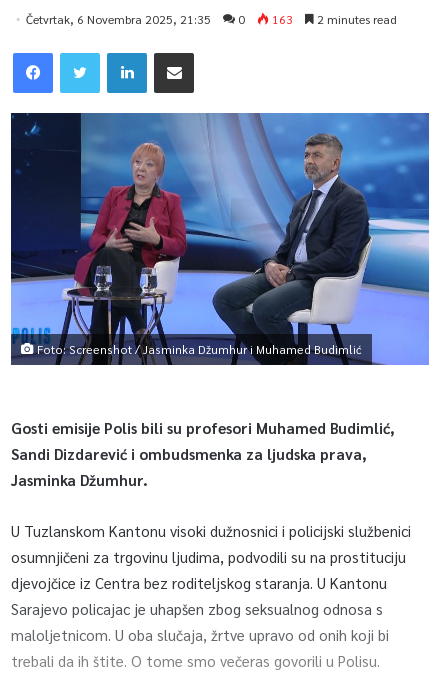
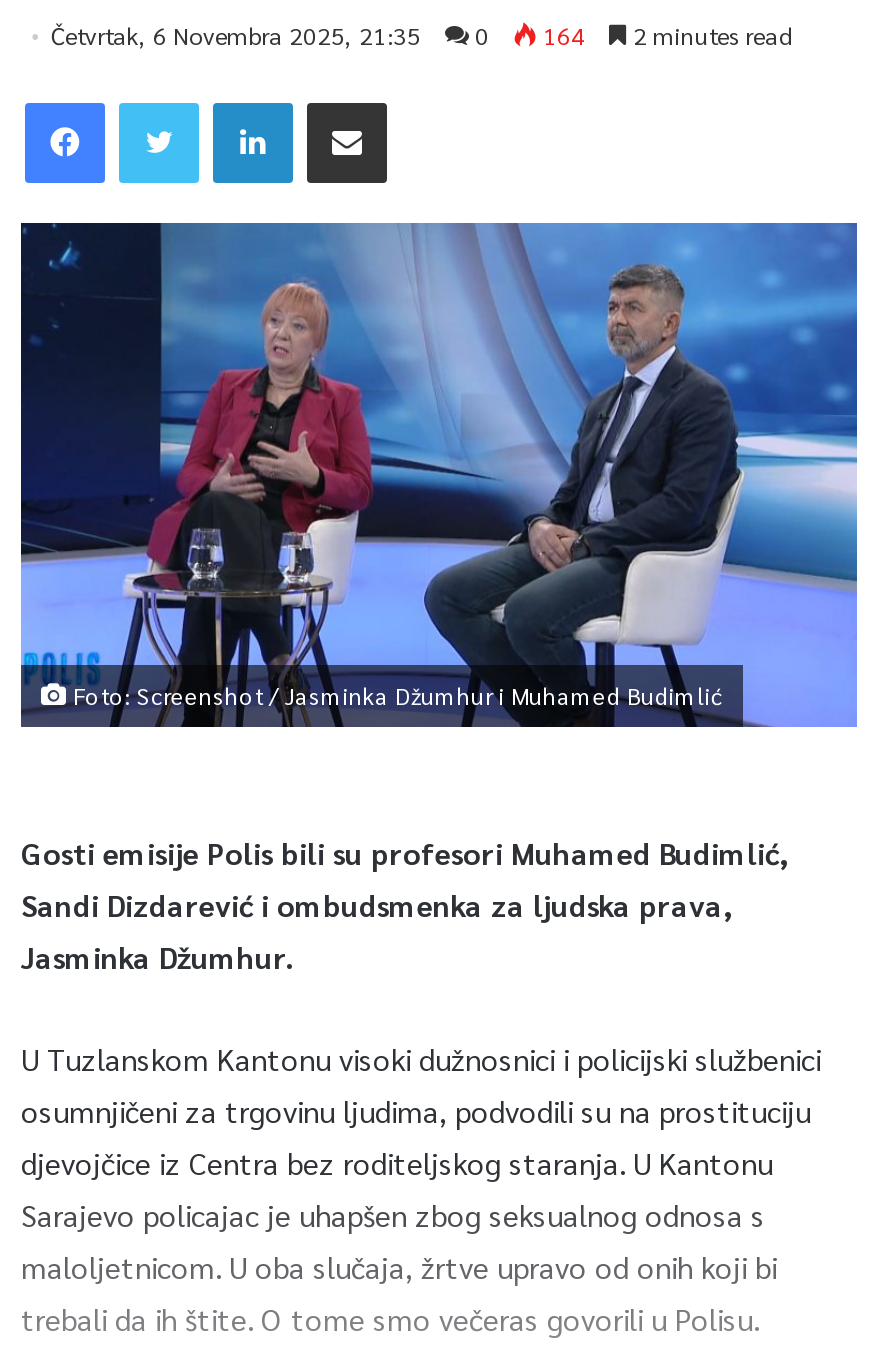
- Četvrtak, 6 Novembra 2025, 21:35 0 163 2 minutes read
+ Četvrtak, 6 Novembra 2025, 21:35 0 164 2 minutes read
